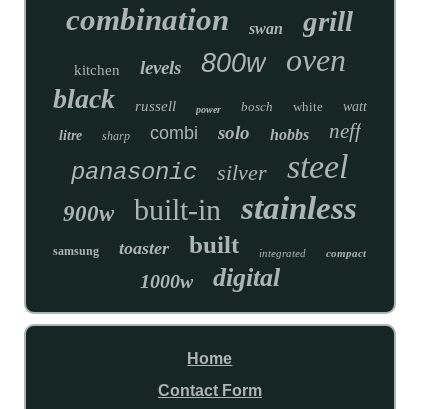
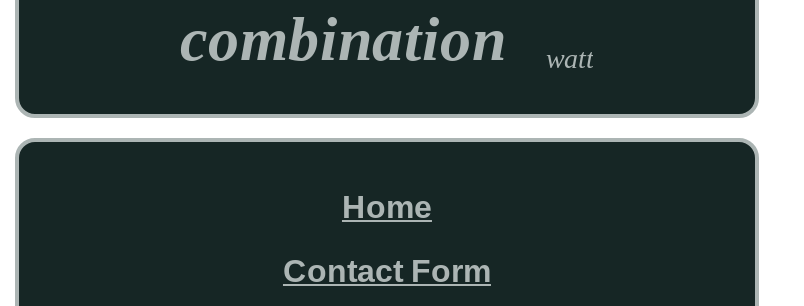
- swan
- grill
- kitchen
- levels
- 800w
- oven
- black
- russell
- power
- bosch
- white

- litre
- sharp
- combi
- solo
- hobbs
- neff
- panasonic
- silver
- steel
- 900w
- built-in
- stainless
- samsung
- toaster
- built
- integrated
- compact
- 1000w
- digital
